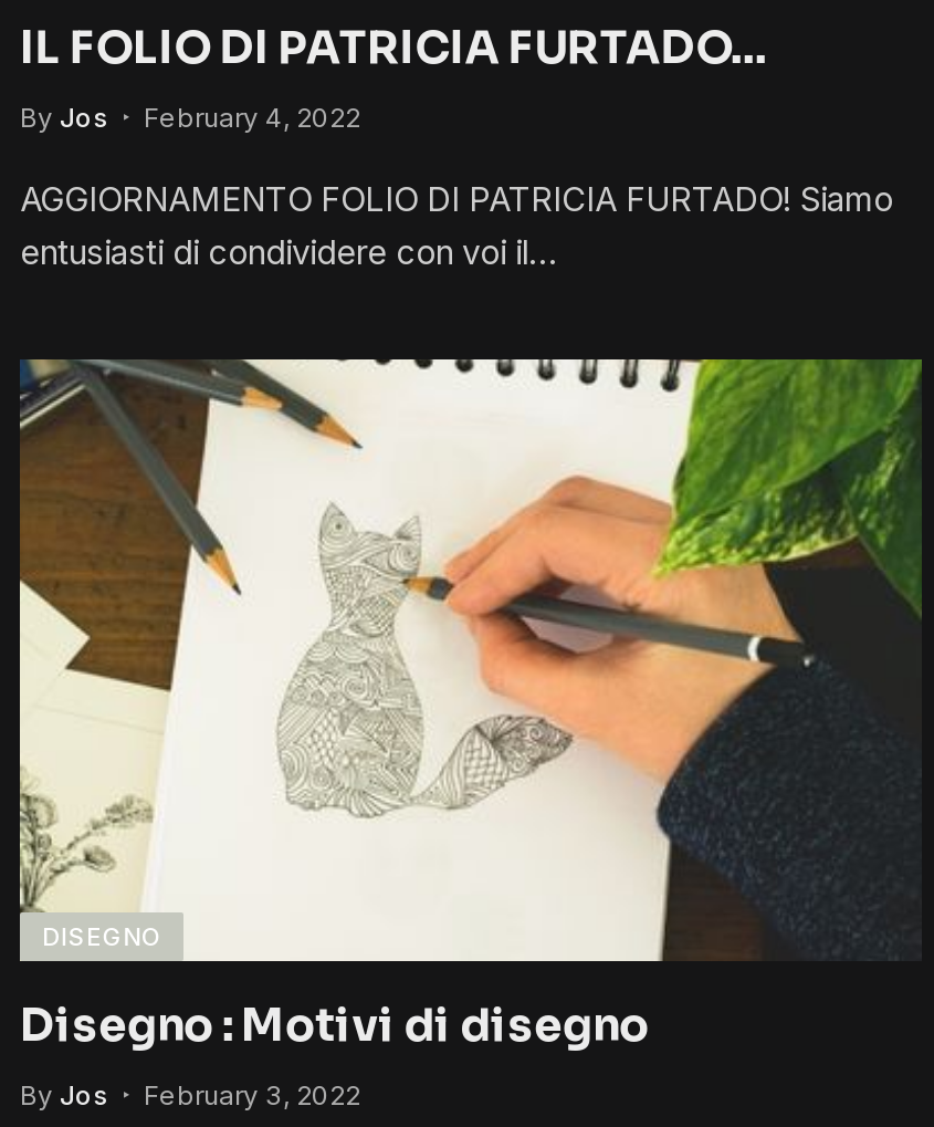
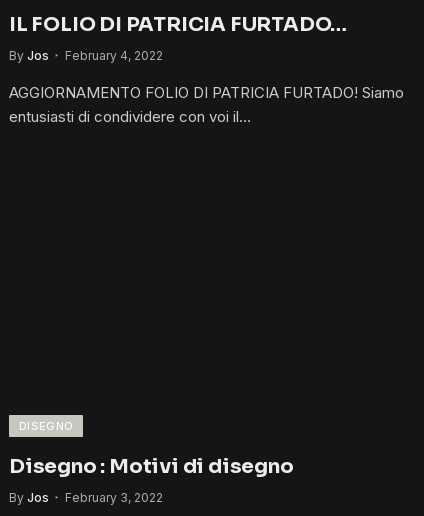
- [image]
